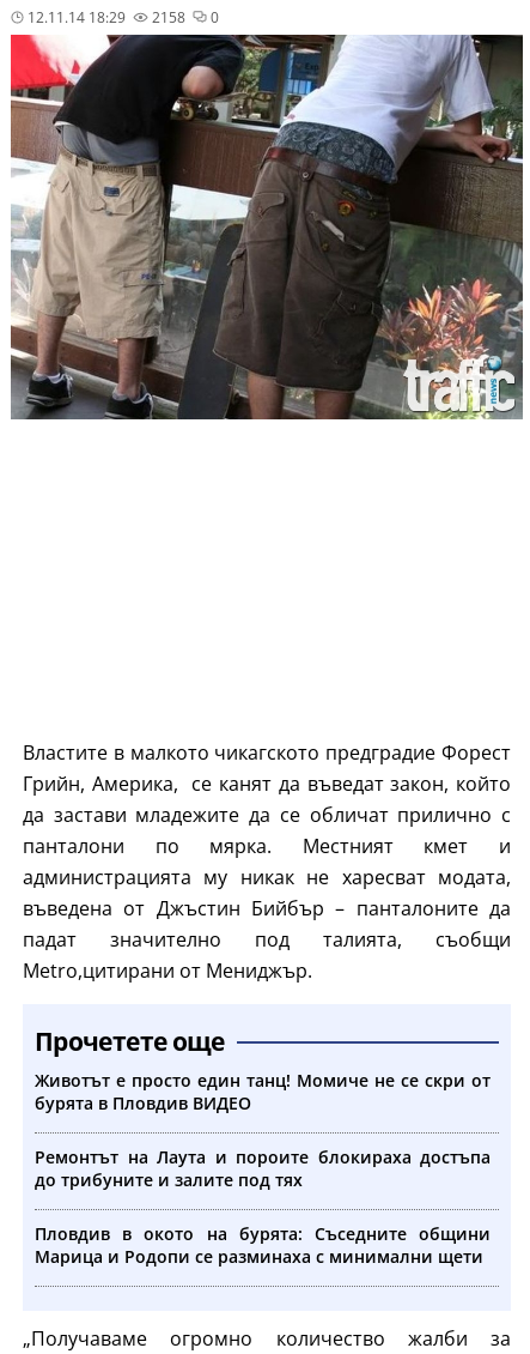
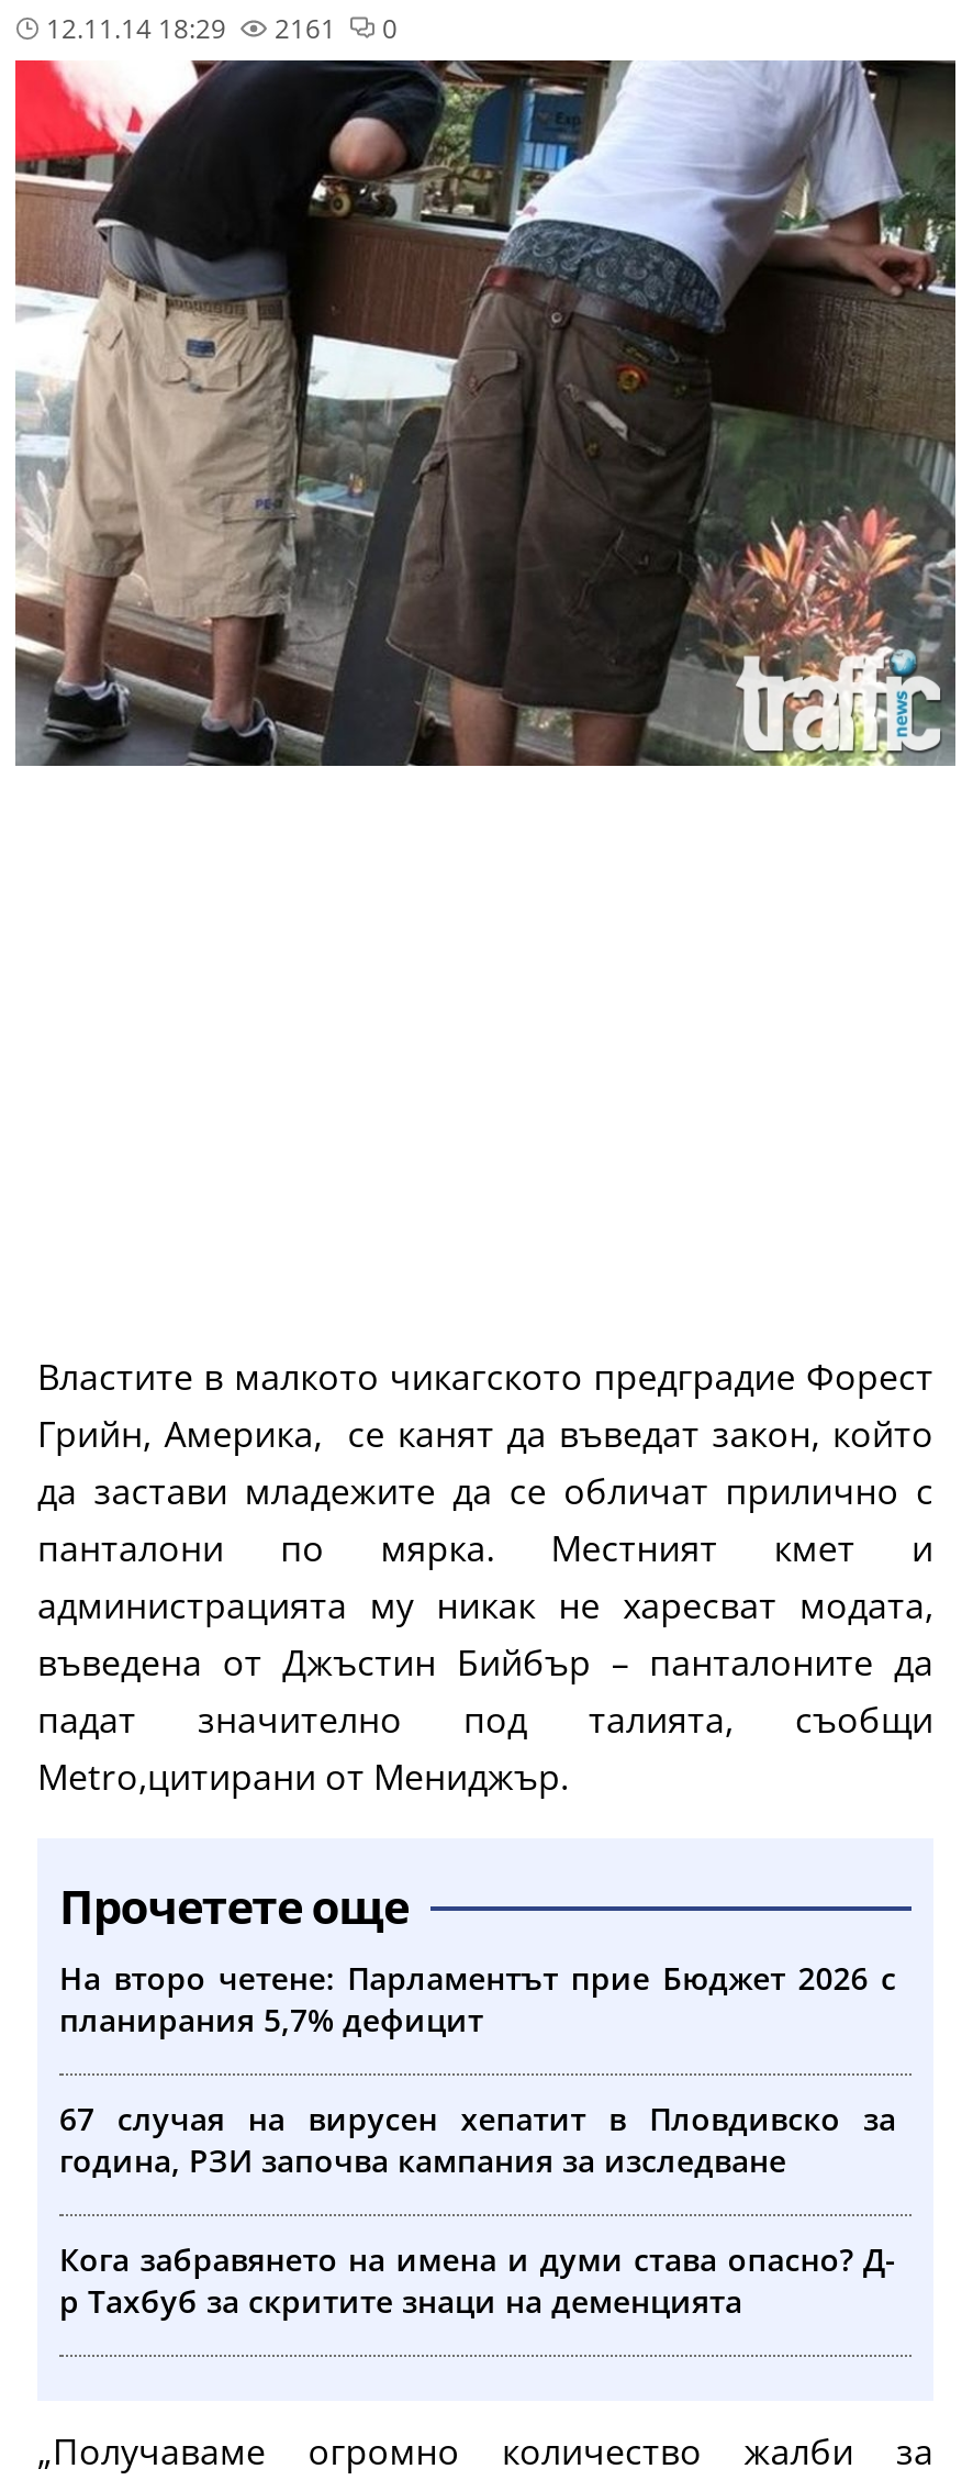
- 2158
+ 2161

- Животът е просто един танц! Момиче не се скри от
- бурята в Пловдив ВИДЕО
+ На второ четене: Парламентът прие Бюджет 2026 с
+ планирания 5,7% дефицит

- Ремонтът на Лаута и пороите блокираха достъпа
- до трибуните и залите под тях
+ 67 случая на вирусен хепатит в Пловдивско за
+ година, РЗИ започва кампания за изследване

- Пловдив в окото на бурята: Съседните общини
- Марица и Родопи се разминаха с минимални щети
+ Кога забравянето на имена и думи става опасно? Д-
+ р Тахбуб за скритите знаци на деменцията
